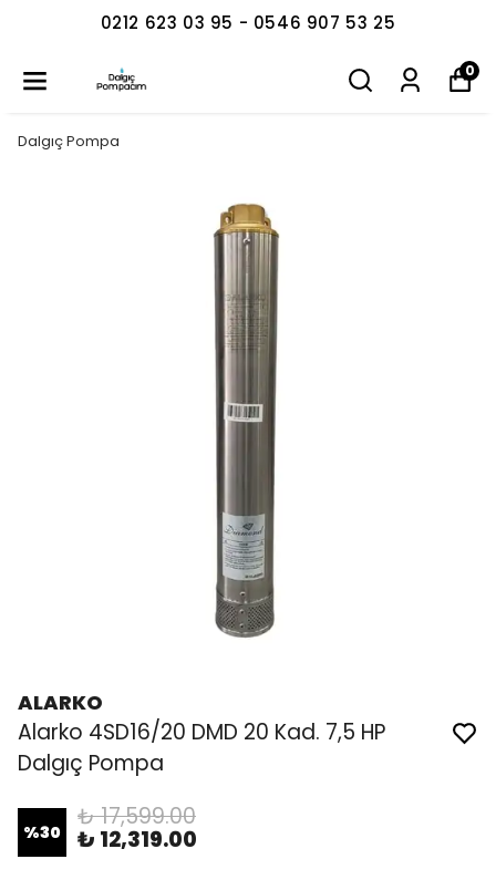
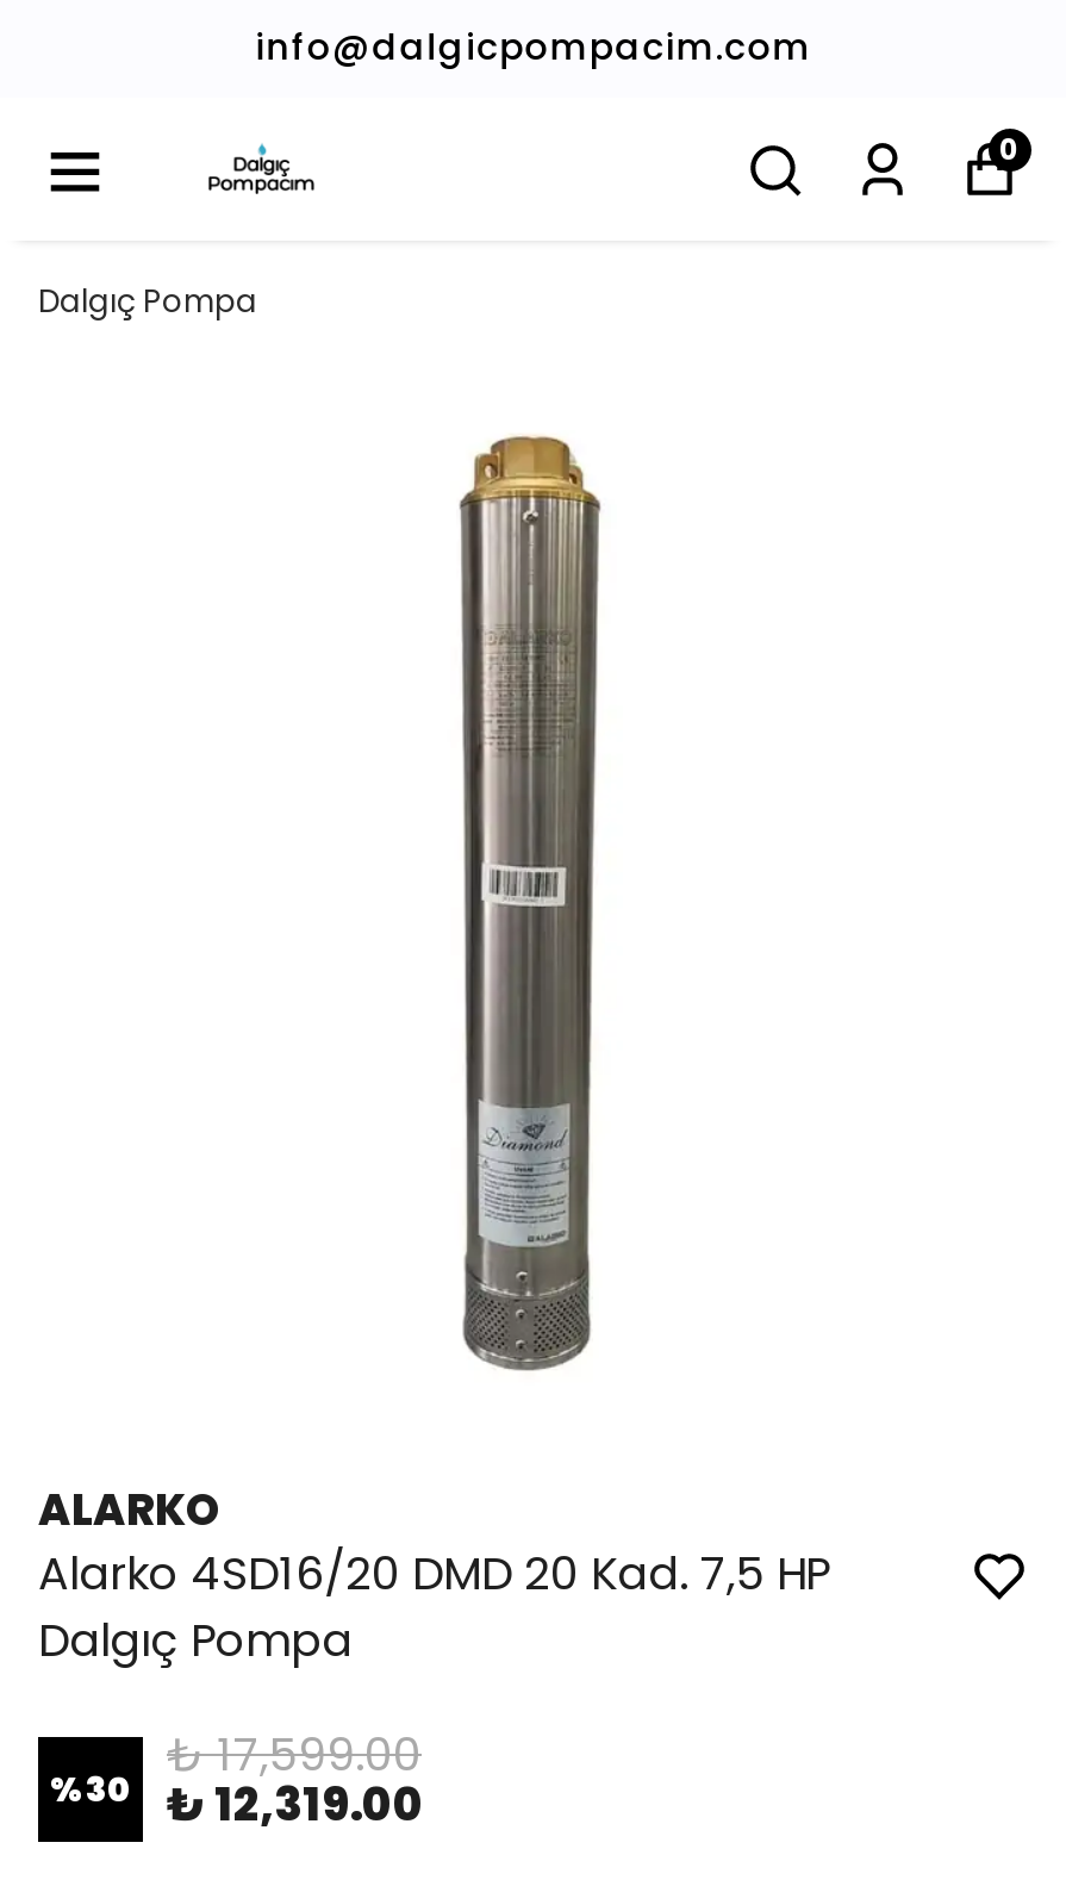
- 0212 623 03 95 - 0546 907 53 25
+ info@dalgicpompacim.com
